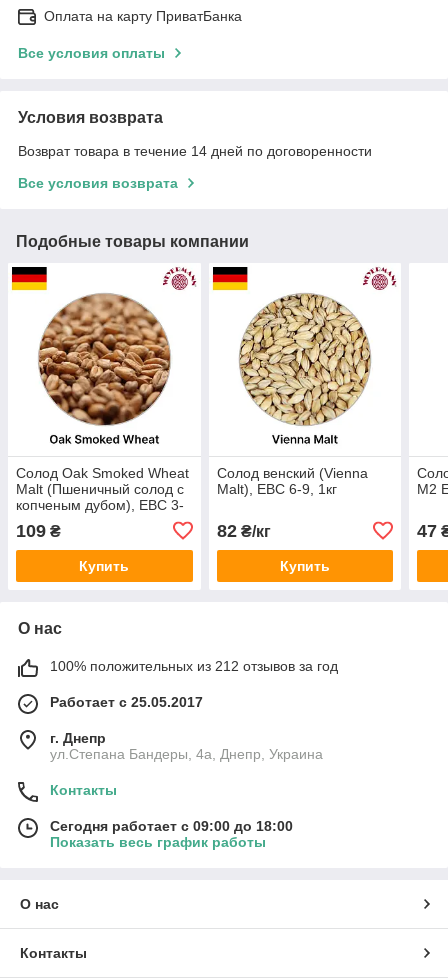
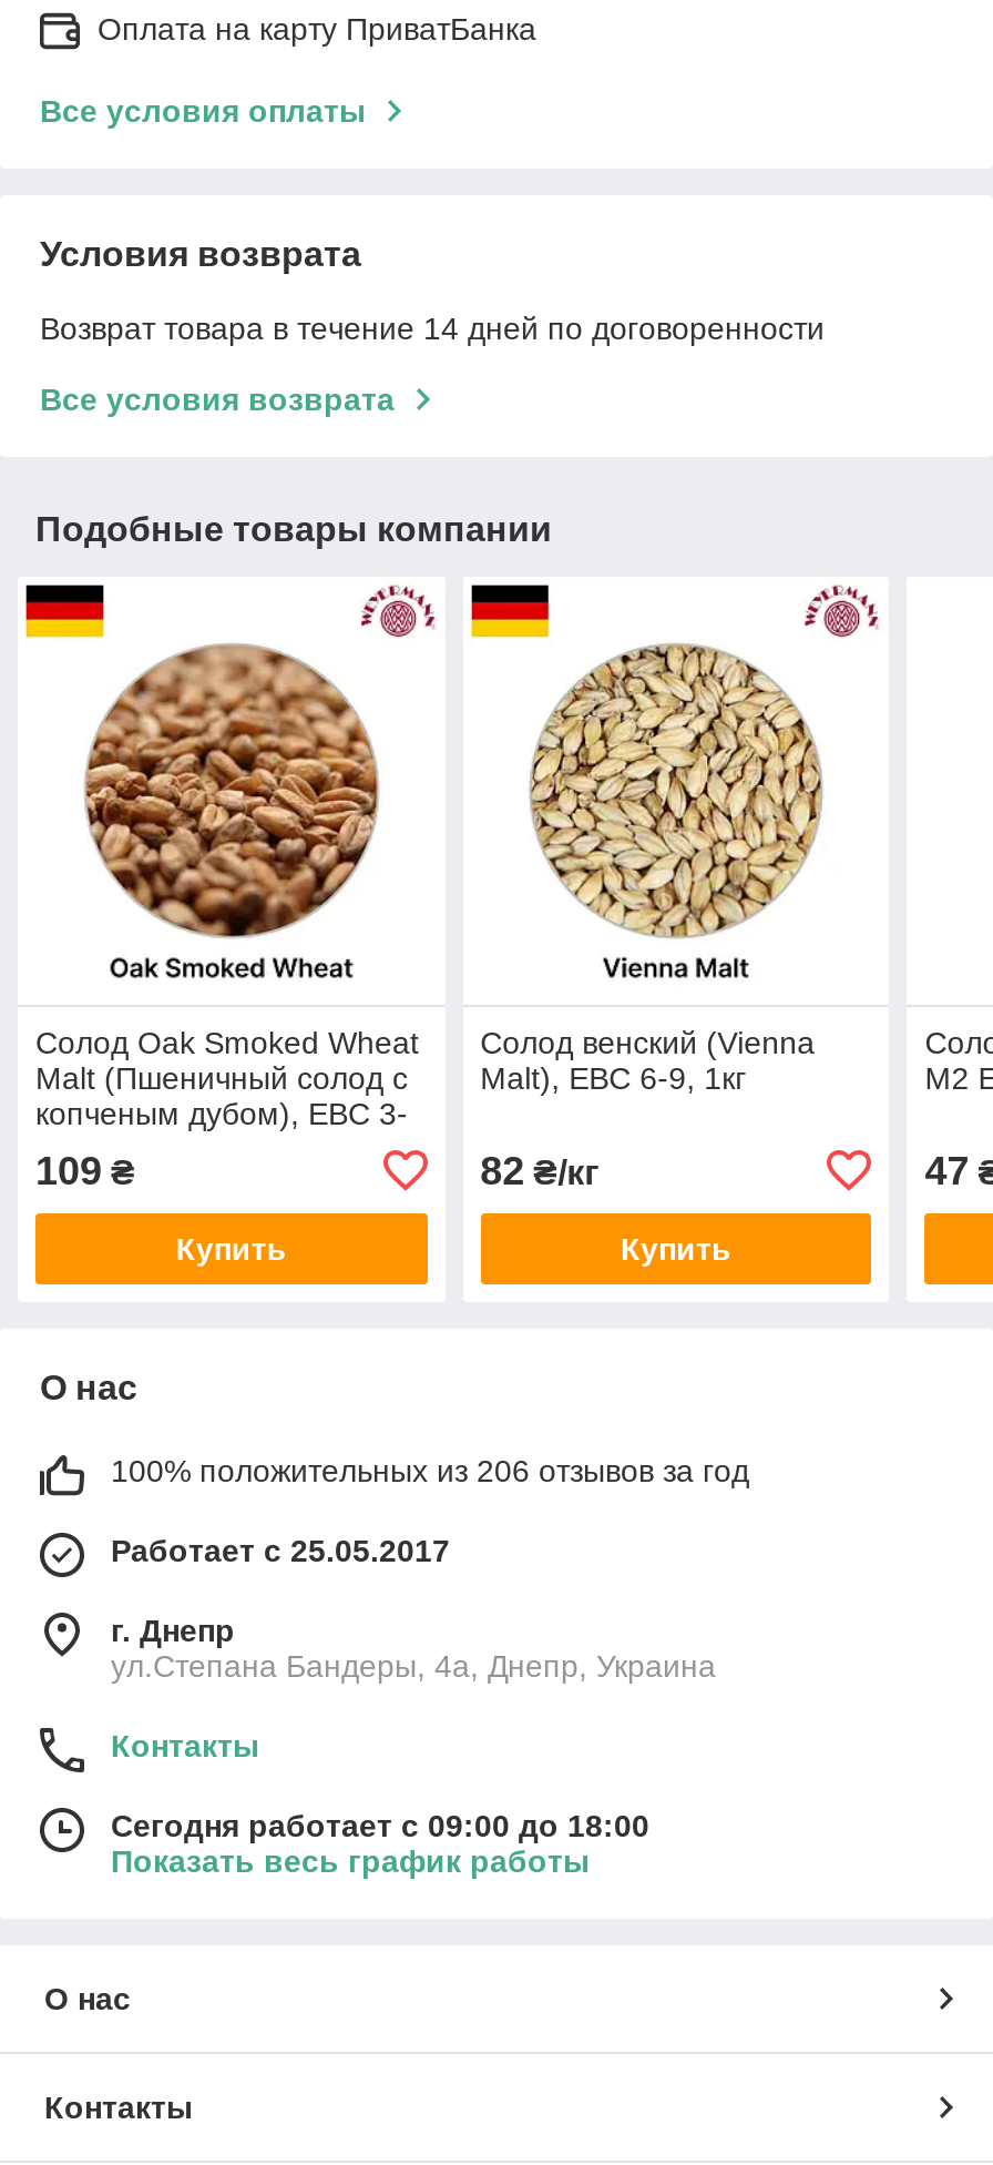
- 100% положительных из 212 отзывов за год
+ 100% положительных из 206 отзывов за год
